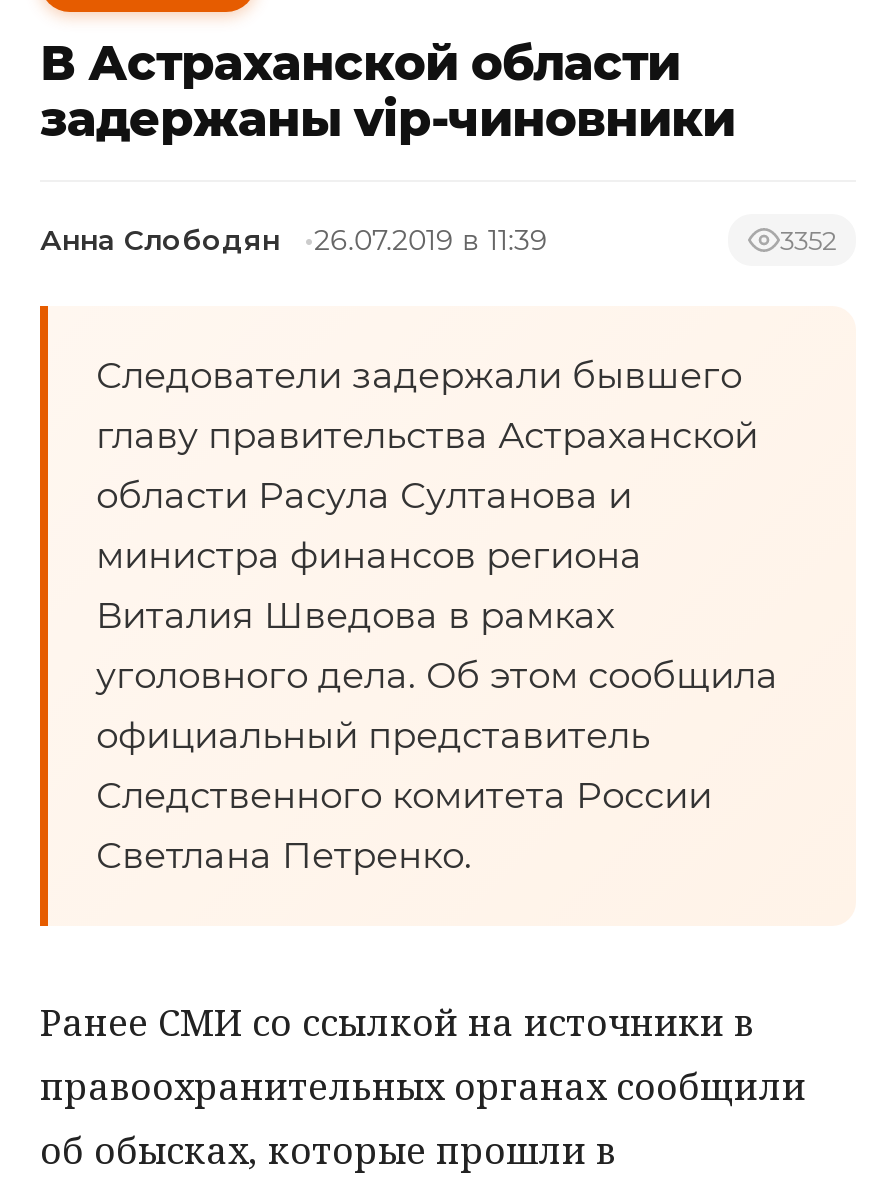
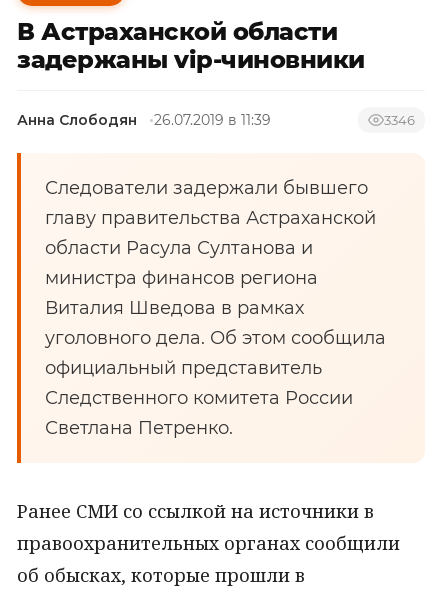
- 3352
+ 3346
